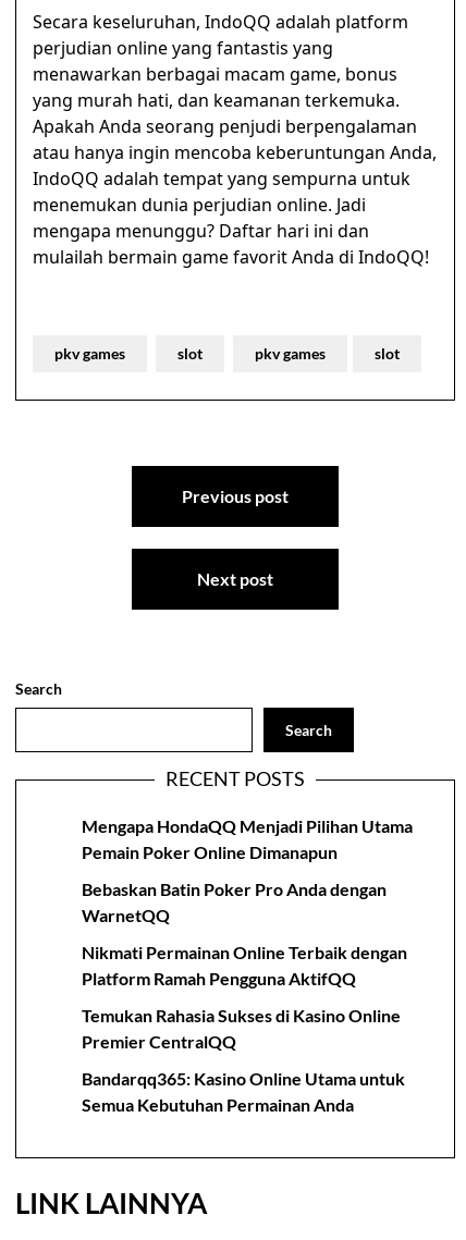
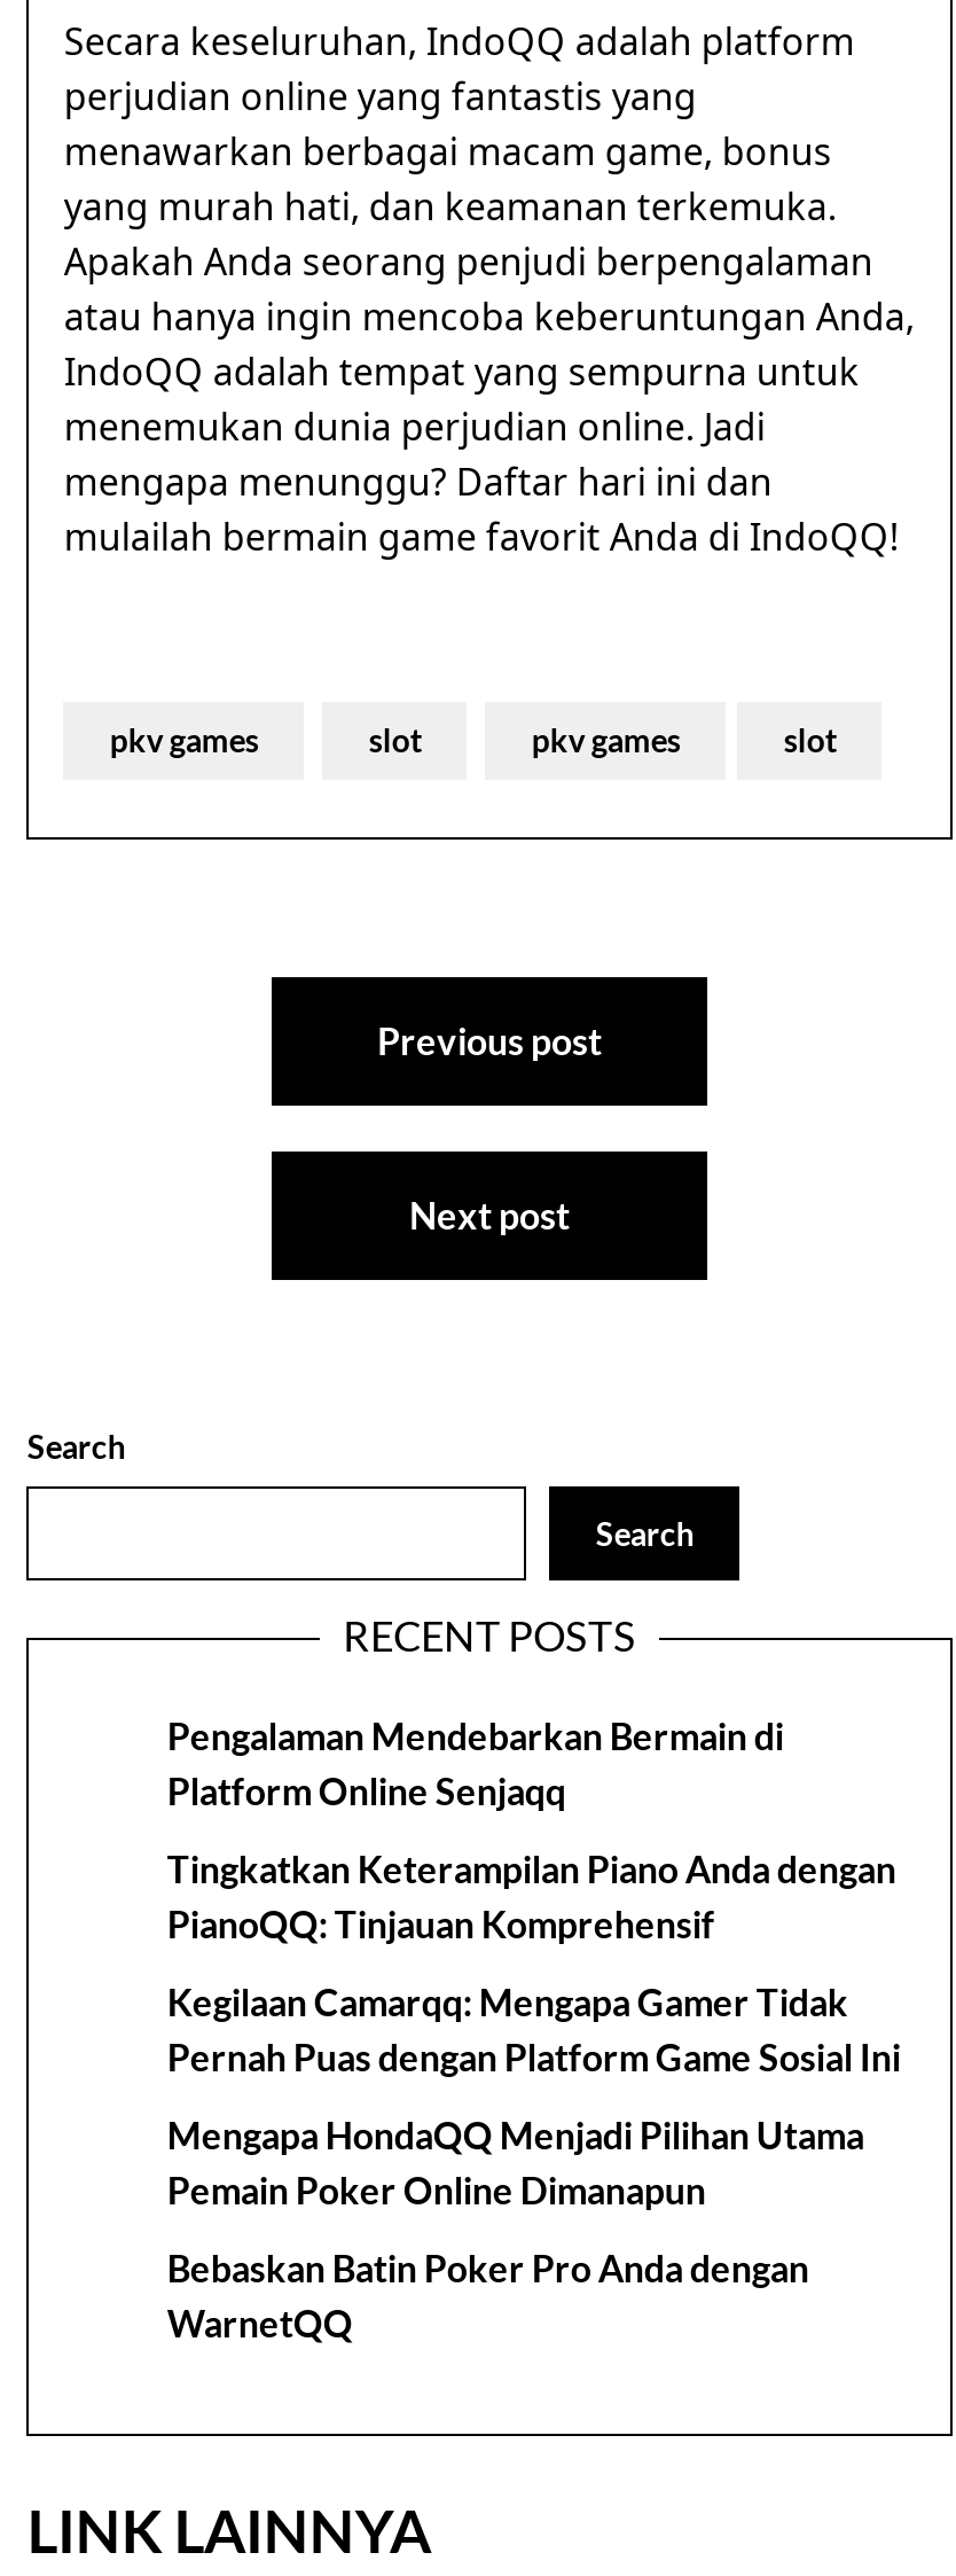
+ Pengalaman Mendebarkan Bermain di
+ Platform Online Senjaqq
+ Tingkatkan Keterampilan Piano Anda dengan
+ PianoQQ: Tinjauan Komprehensif
+ Kegilaan Camarqq: Mengapa Gamer Tidak
+ Pernah Puas dengan Platform Game Sosial Ini

moved down: Mengapa HondaQQ Menjadi Pilihan Utama | Pemain Poker Online Dimanapun | Bebaskan Batin Poker Pro Anda dengan | WarnetQQ

- Nikmati Permainan Online Terbaik dengan
- Platform Ramah Pengguna AktifQQ
- Temukan Rahasia Sukses di Kasino Online
- Premier CentralQQ
- Bandarqq365: Kasino Online Utama untuk
- Semua Kebutuhan Permainan Anda
